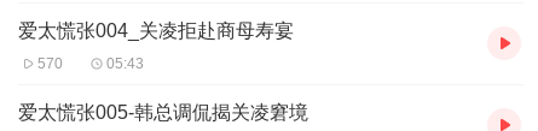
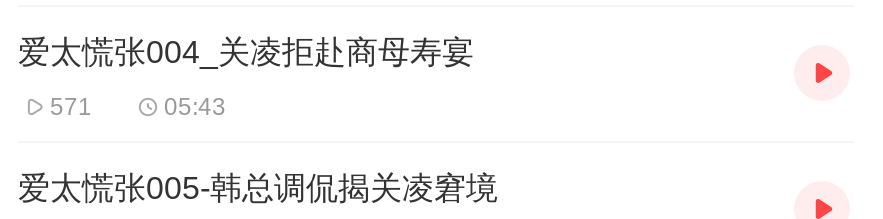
- 570
+ 571
